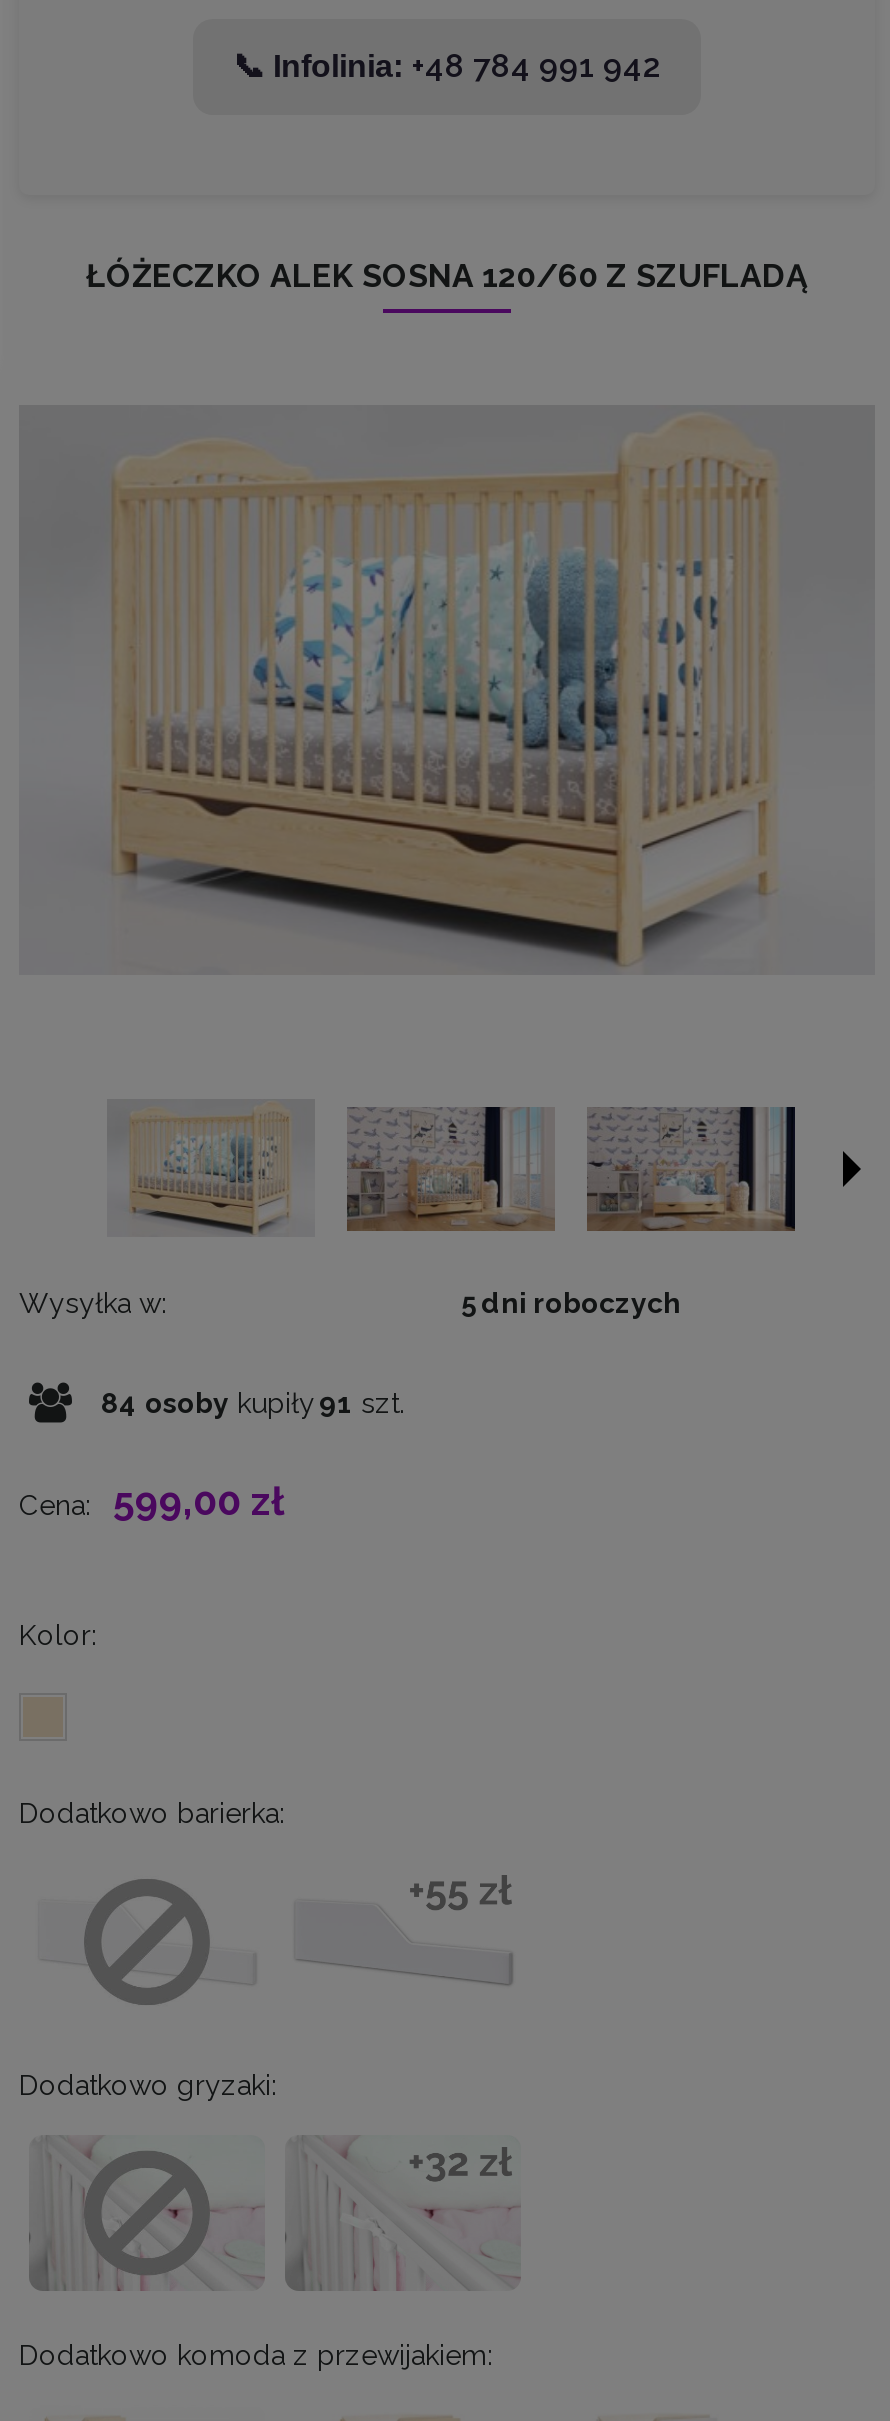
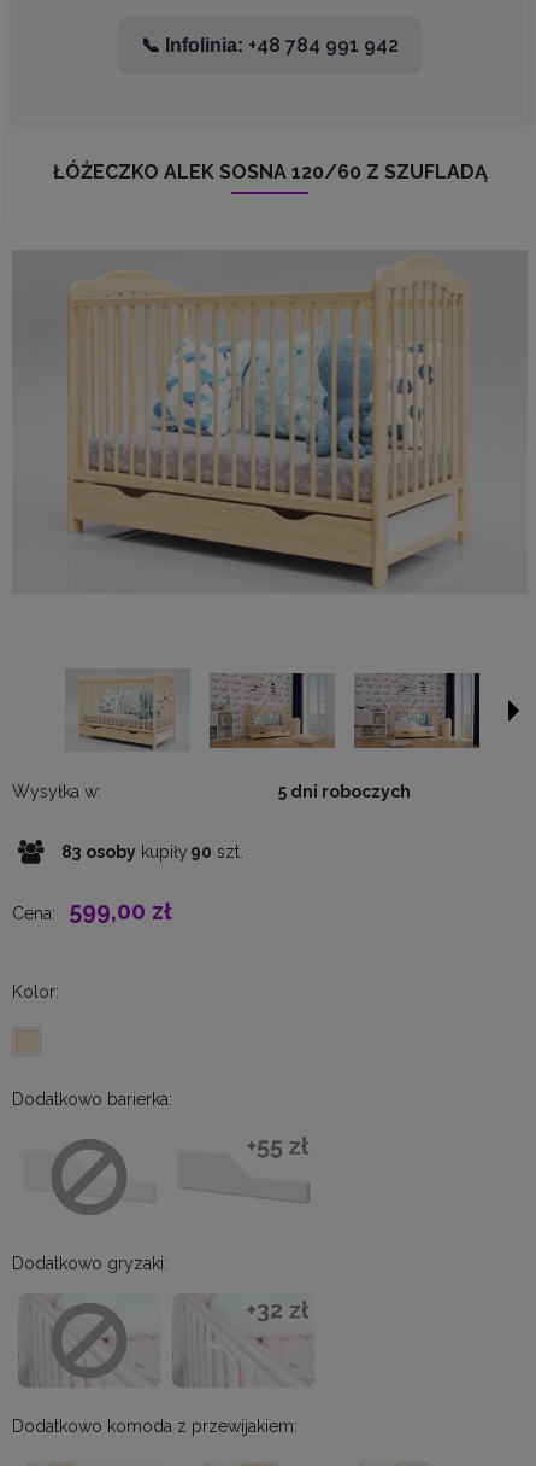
- 84 osoby kupiły 91 szt.
+ 83 osoby kupiły 90 szt.
